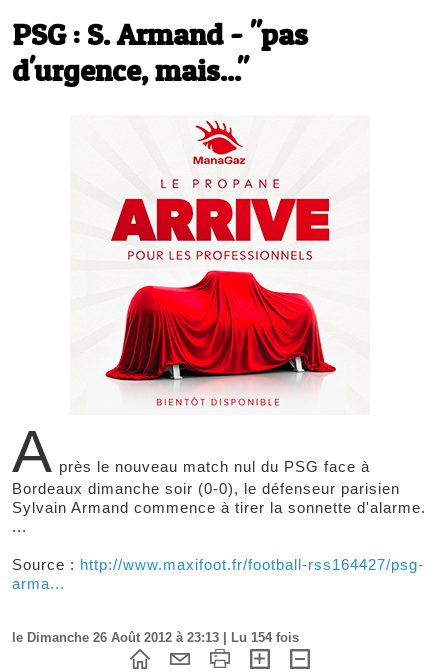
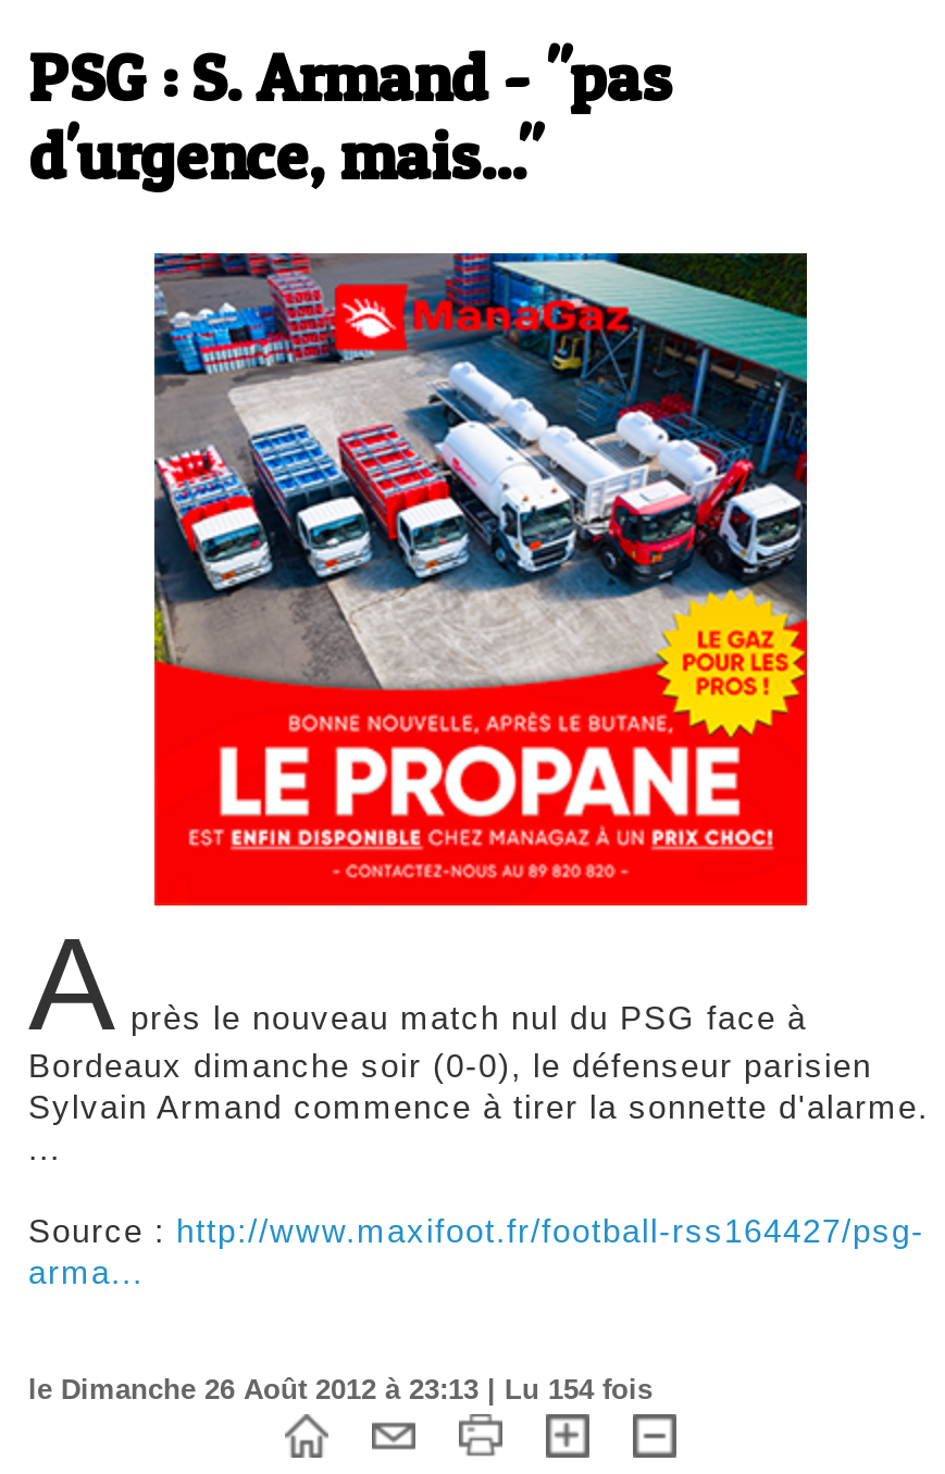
- [image]
+ [image]
